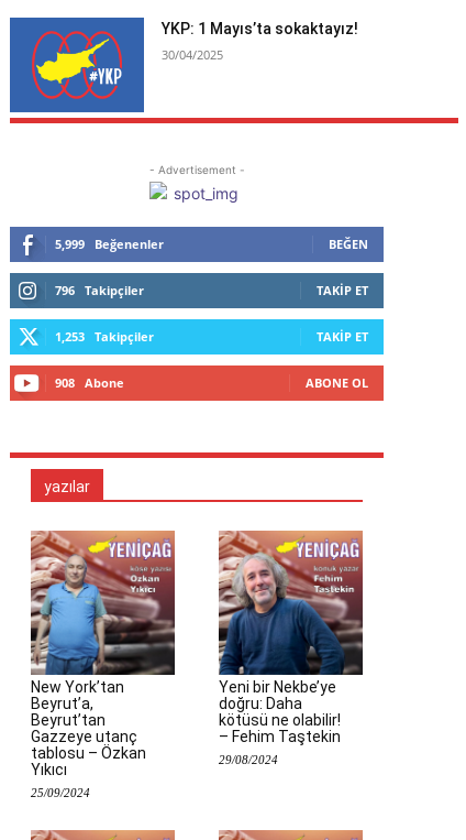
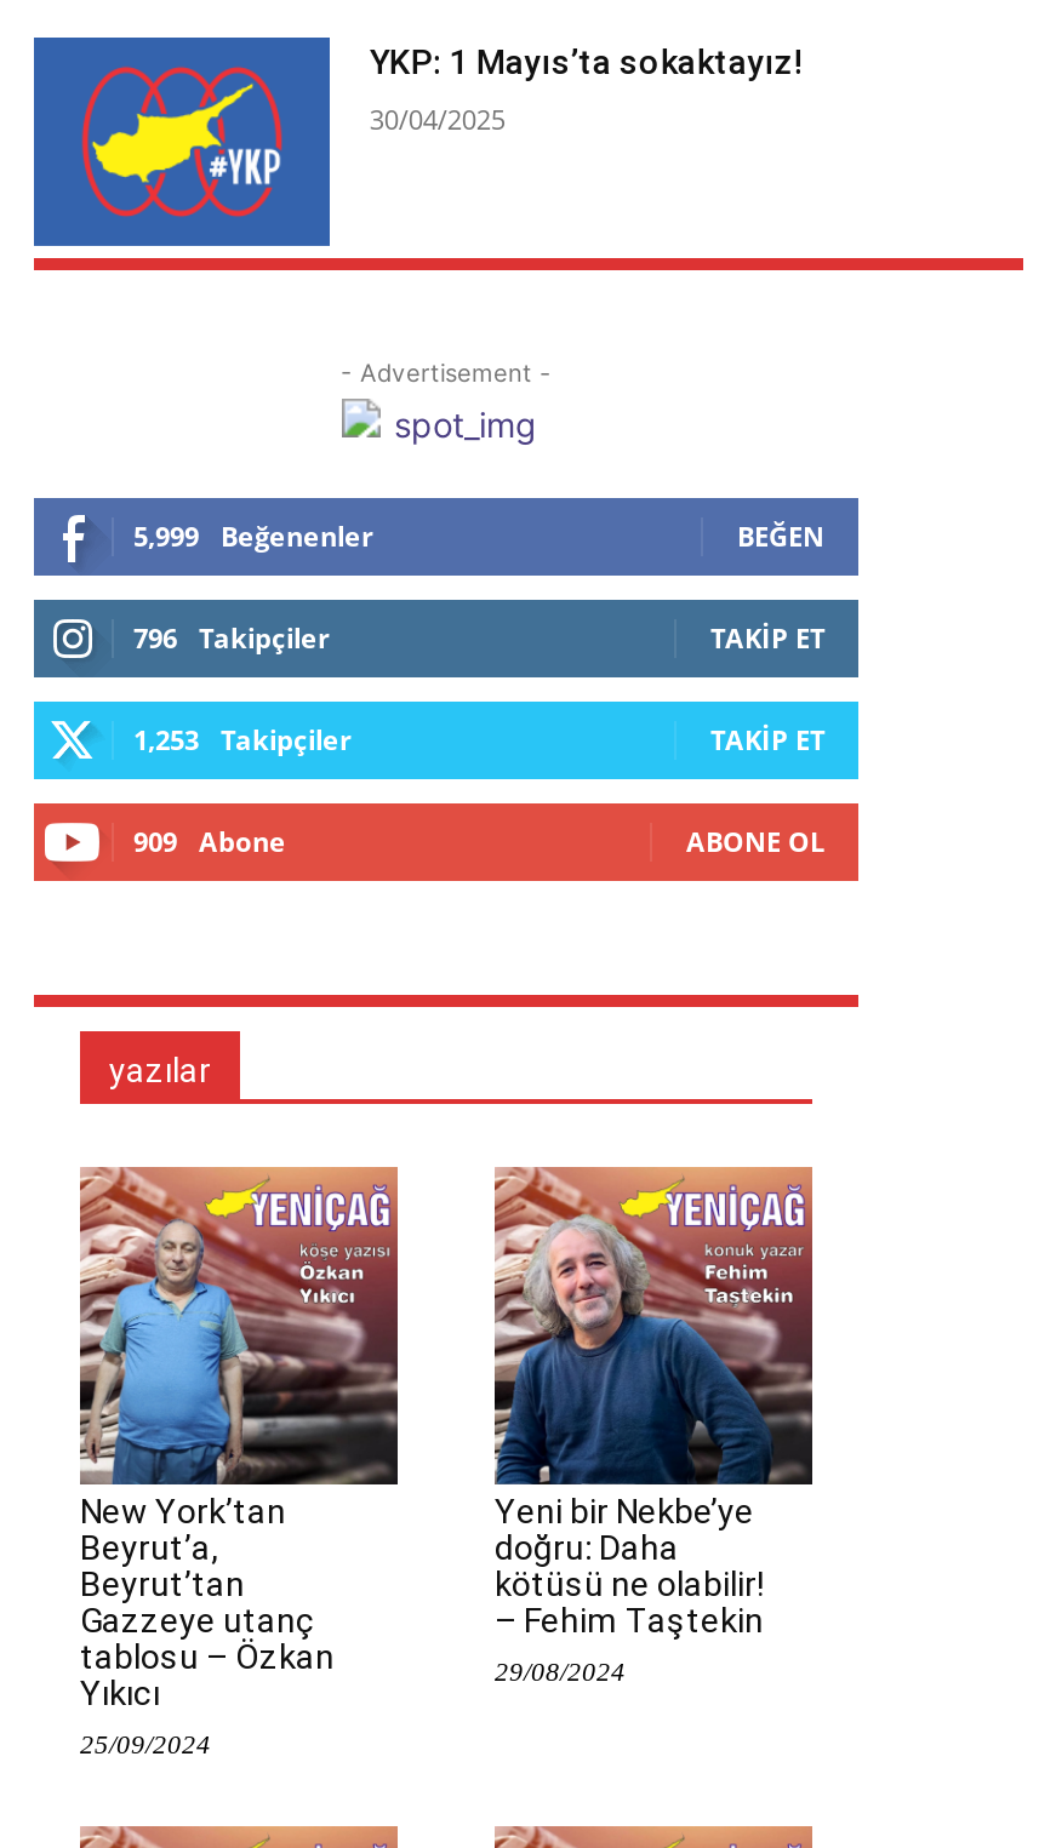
- 908 Abone
+ 909 Abone
